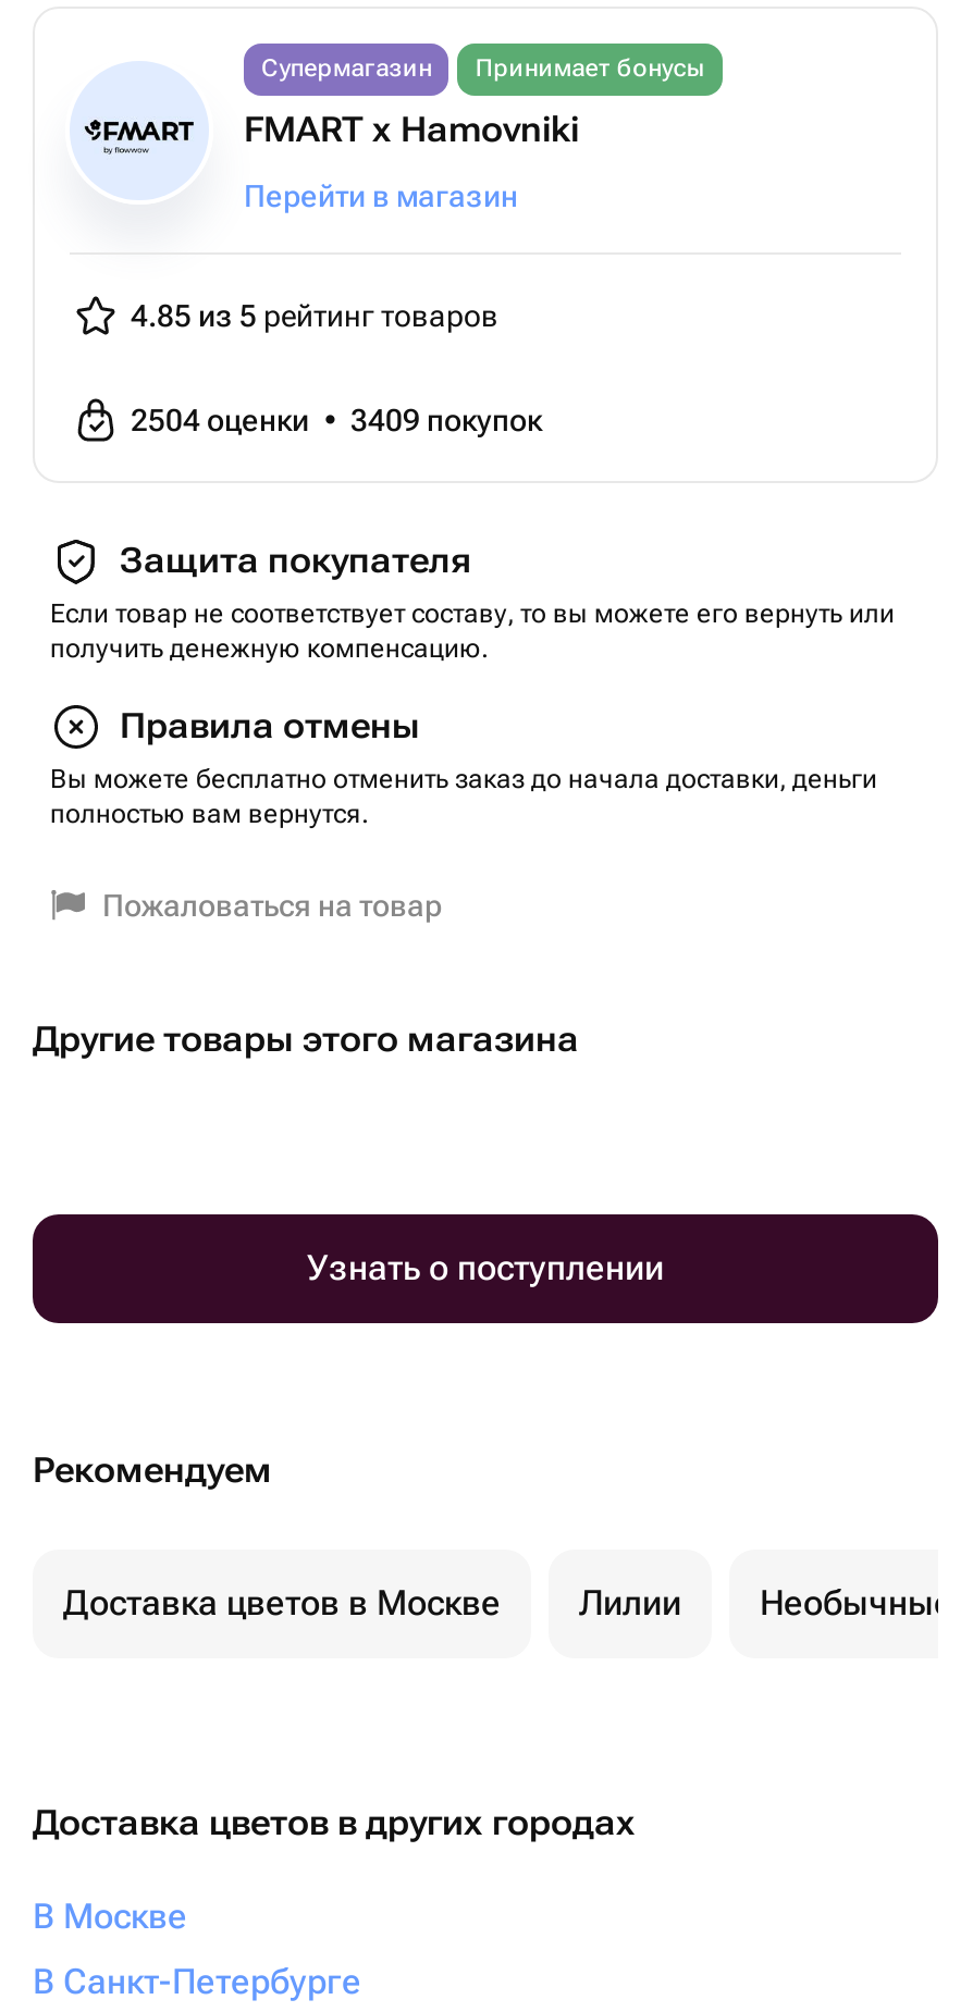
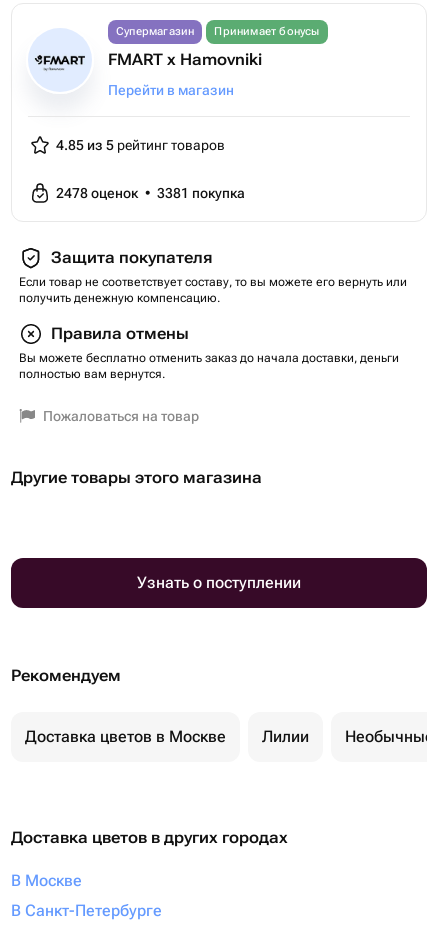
- 2504 оценки • 3409 покупок
+ 2478 оценок • 3381 покупка
